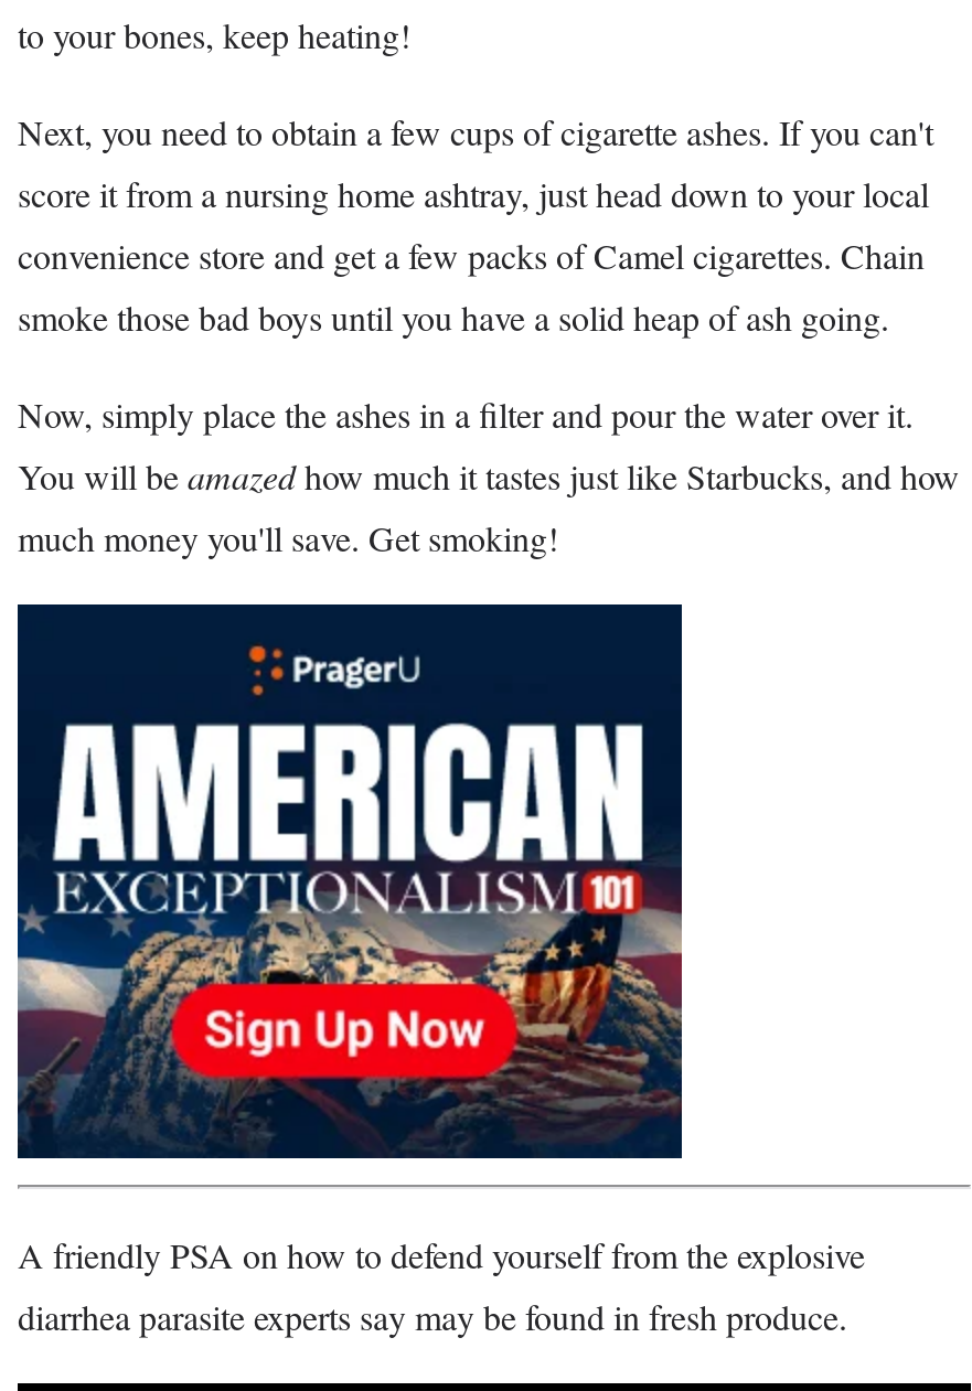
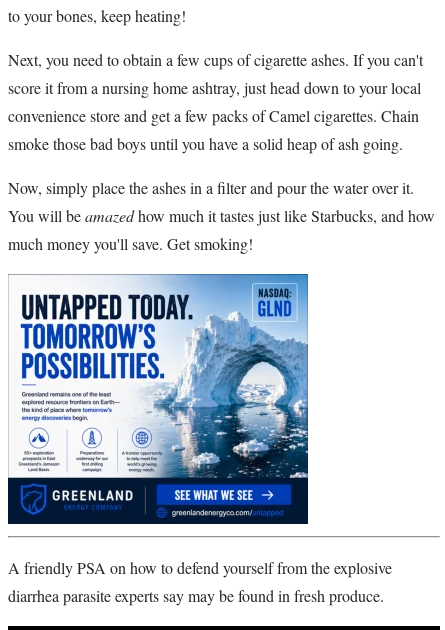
- [image]
+ [image]
